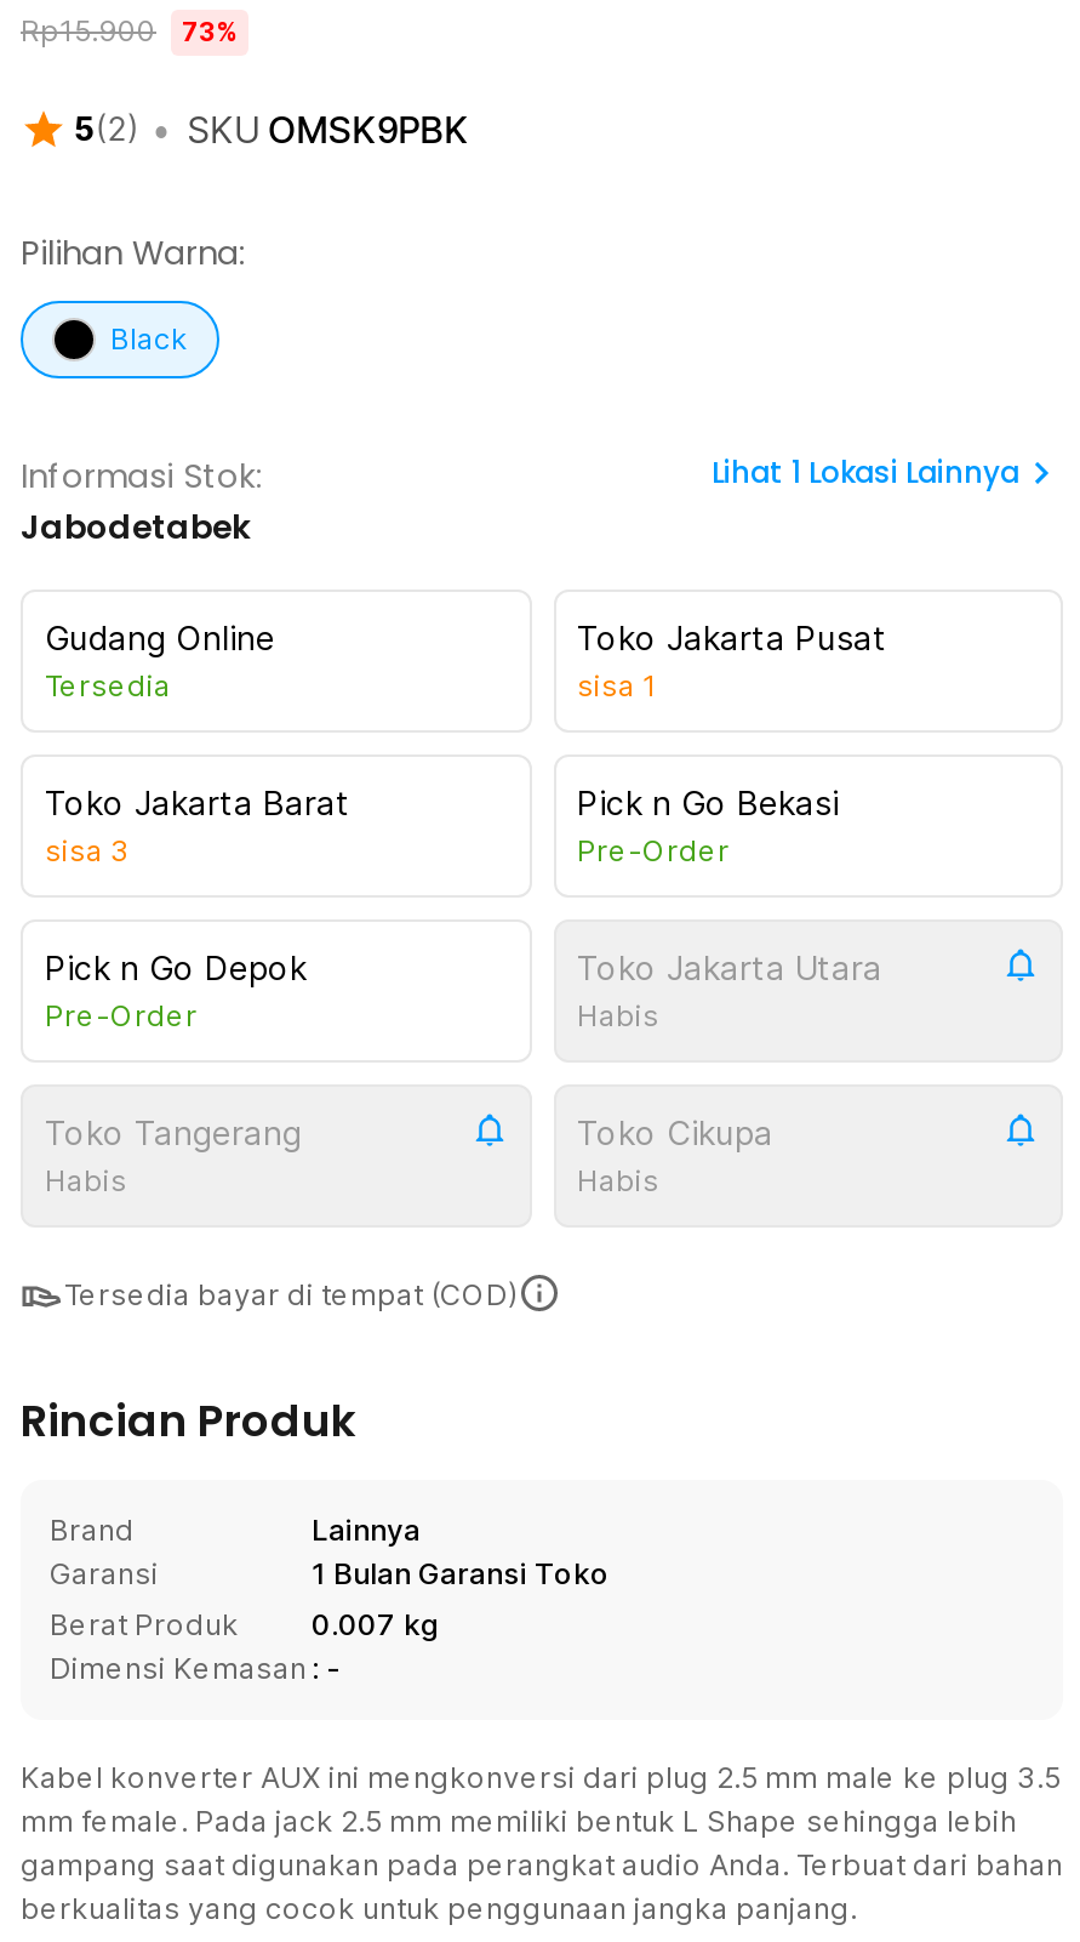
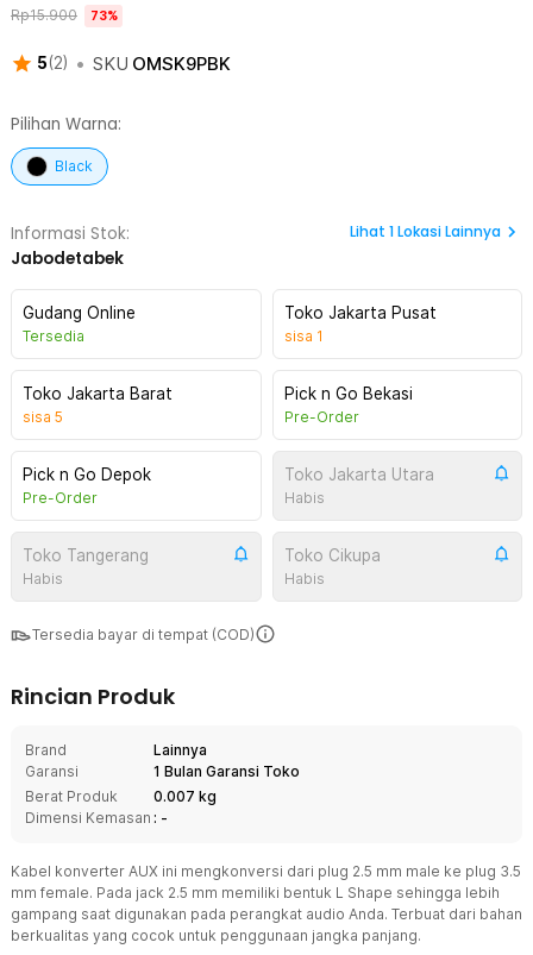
- sisa 3
+ sisa 5
